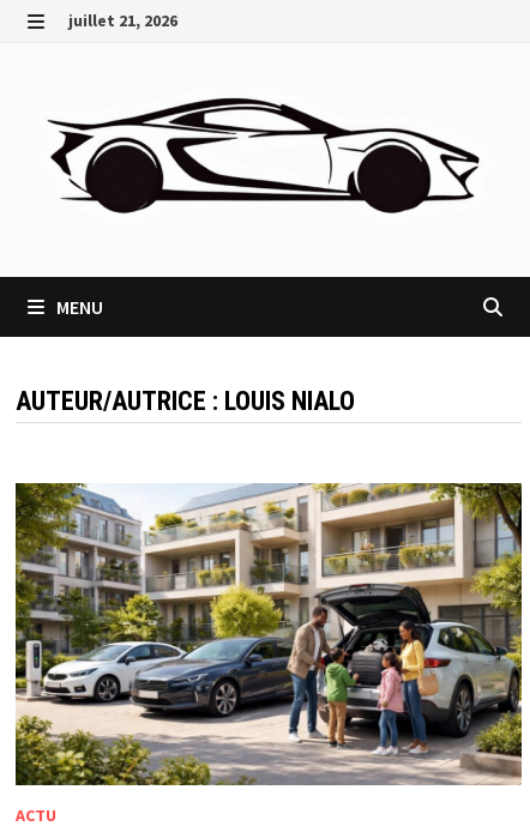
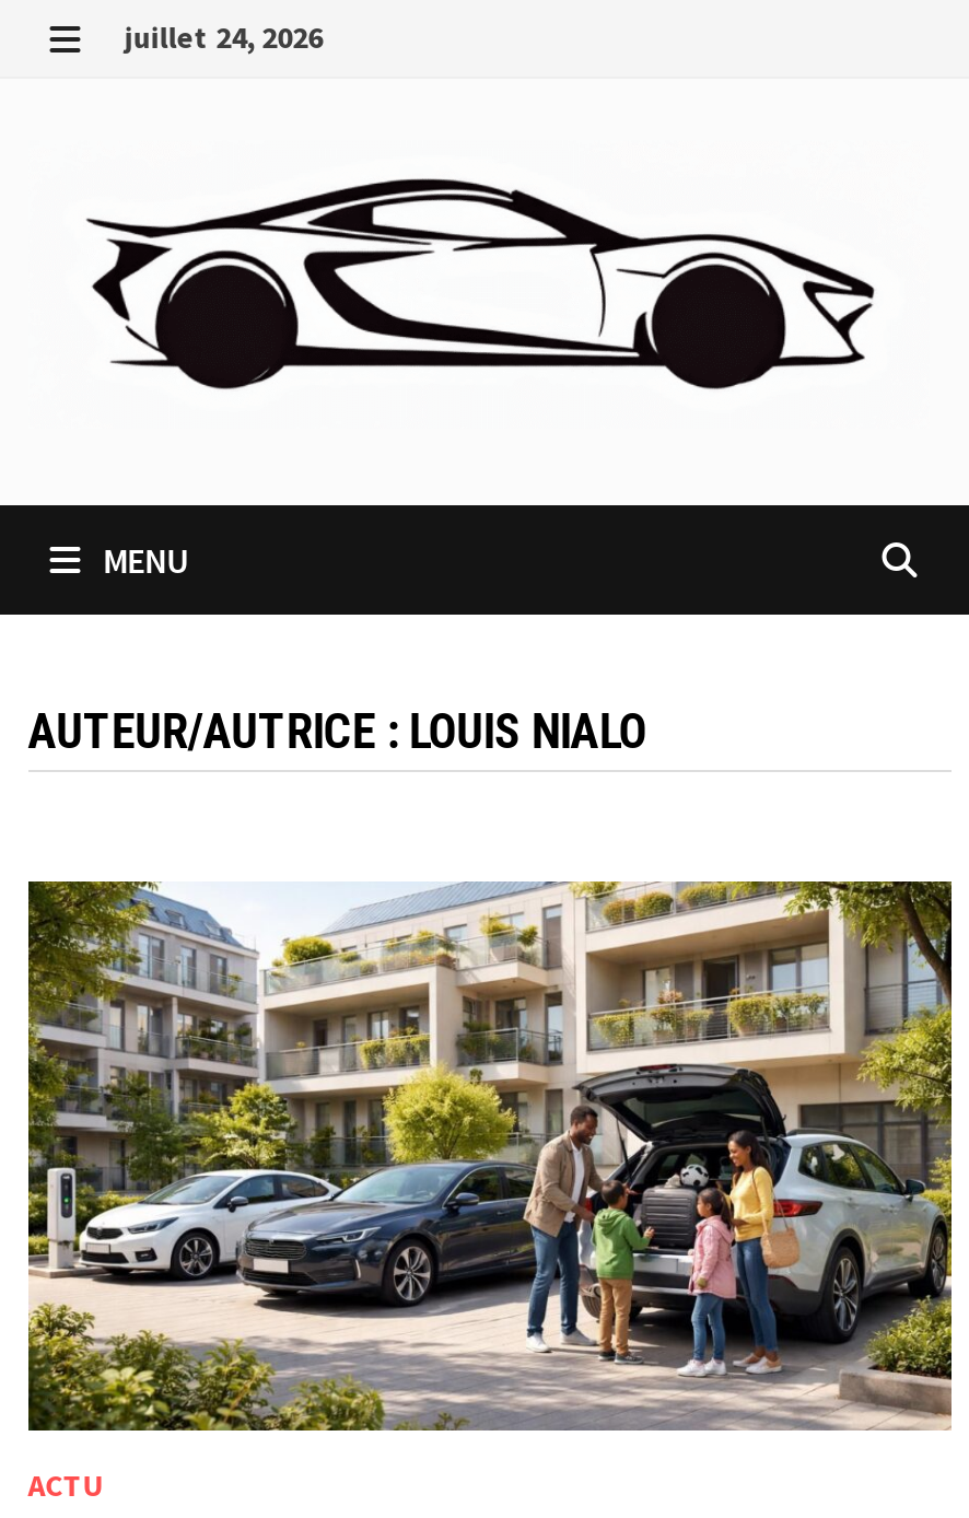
- juillet 21, 2026
+ juillet 24, 2026
